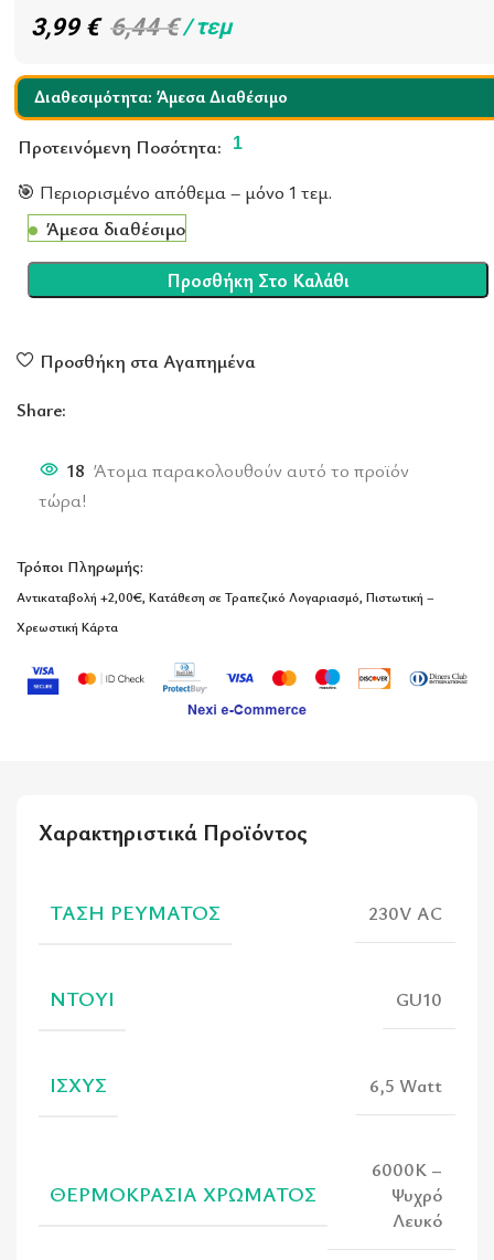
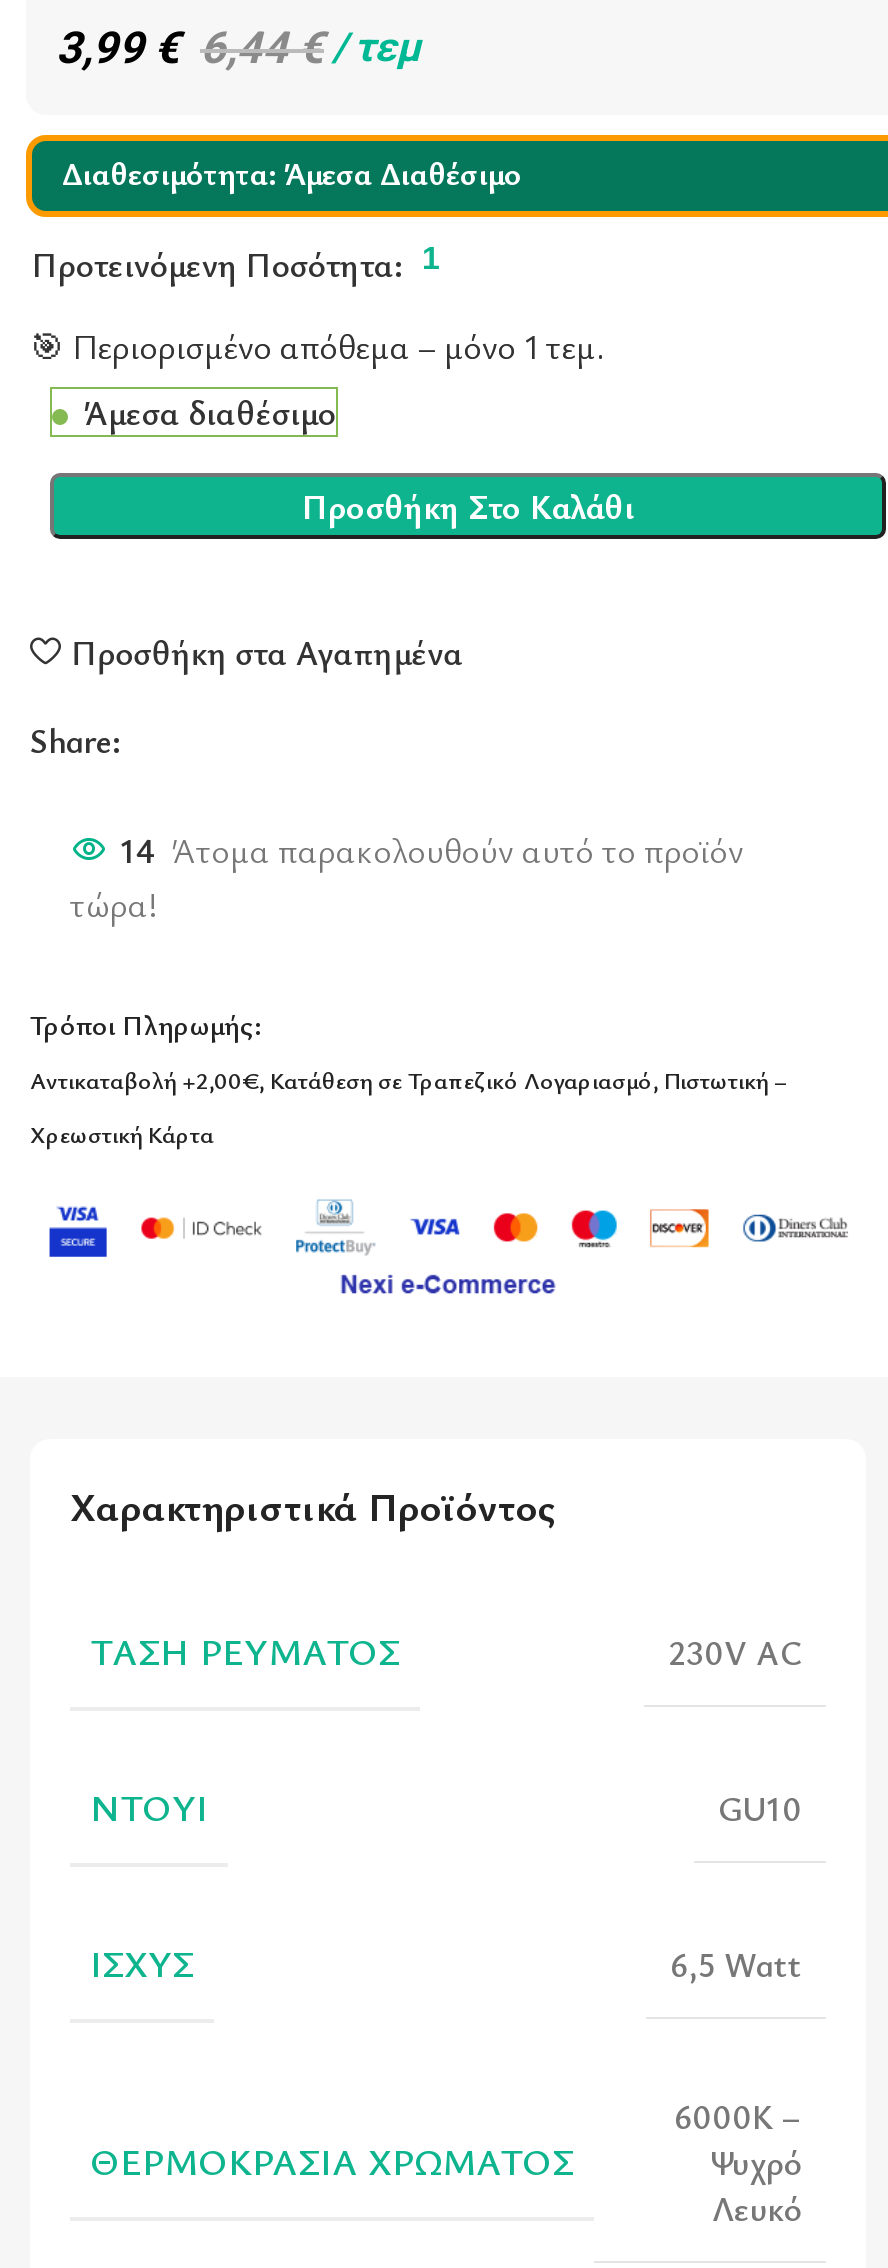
- 18 Άτομα παρακολουθούν αυτό το προϊόν
+ 14 Άτομα παρακολουθούν αυτό το προϊόν
